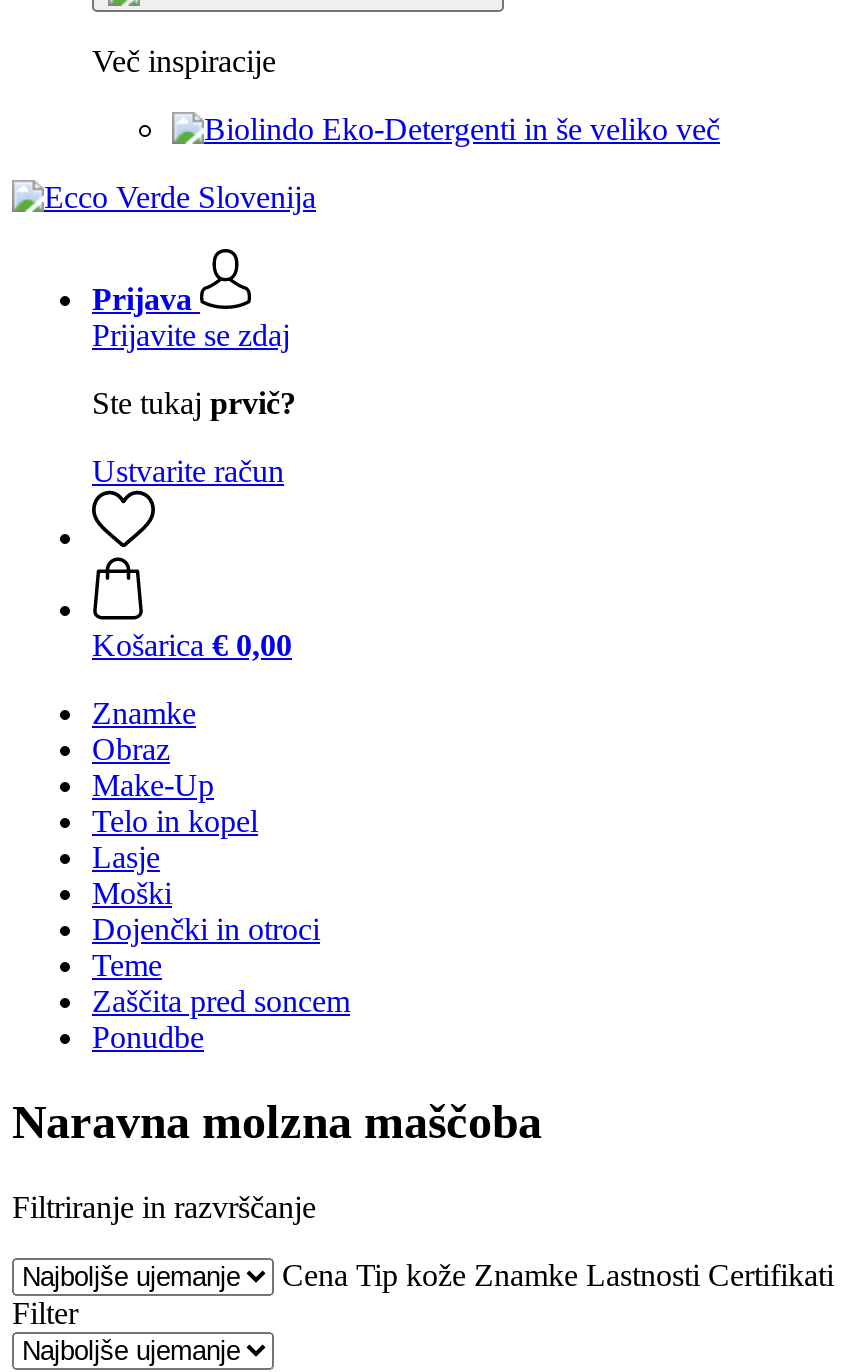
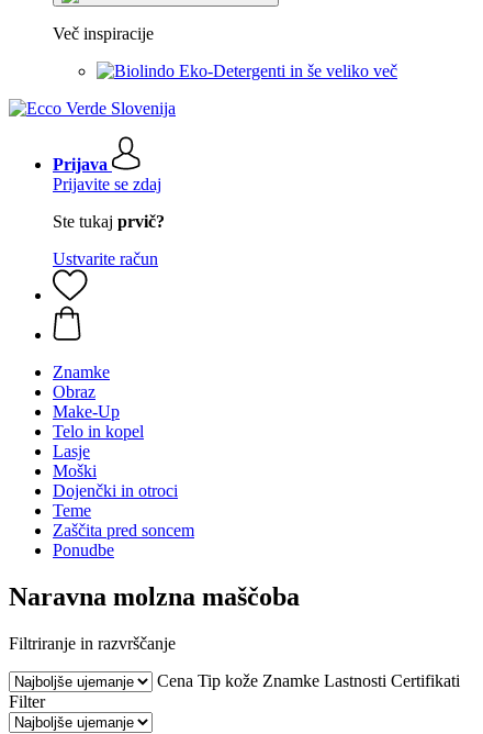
- Košarica € 0,00
